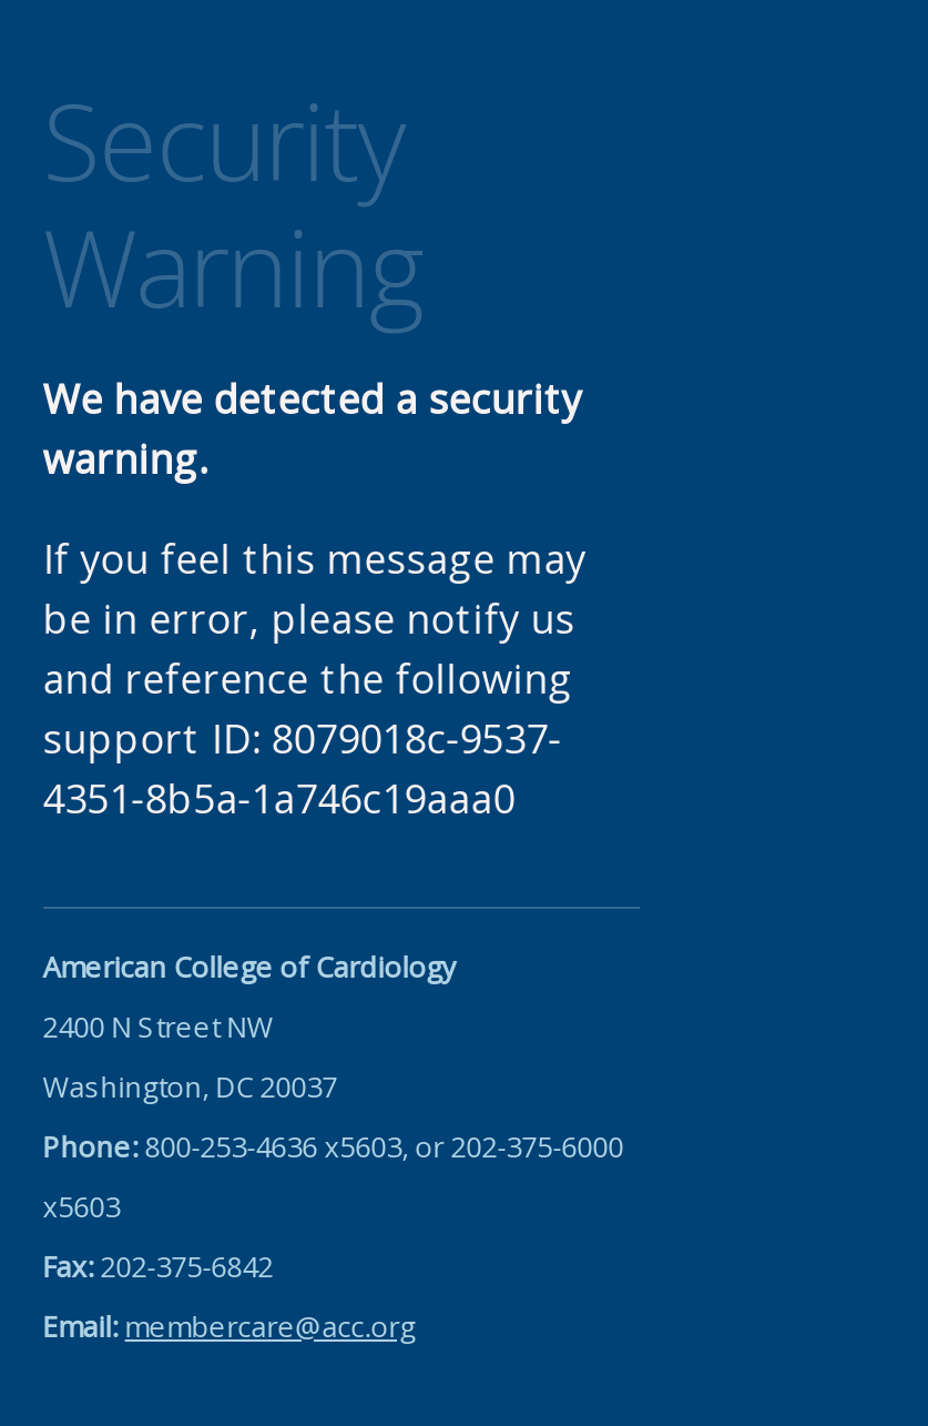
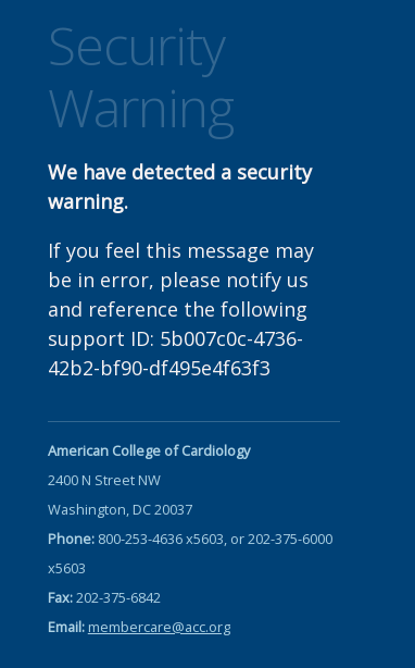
- support ID: 8079018c-9537-
- 4351-8b5a-1a746c19aaa0
+ support ID: 5b007c0c-4736-
+ 42b2-bf90-df495e4f63f3
